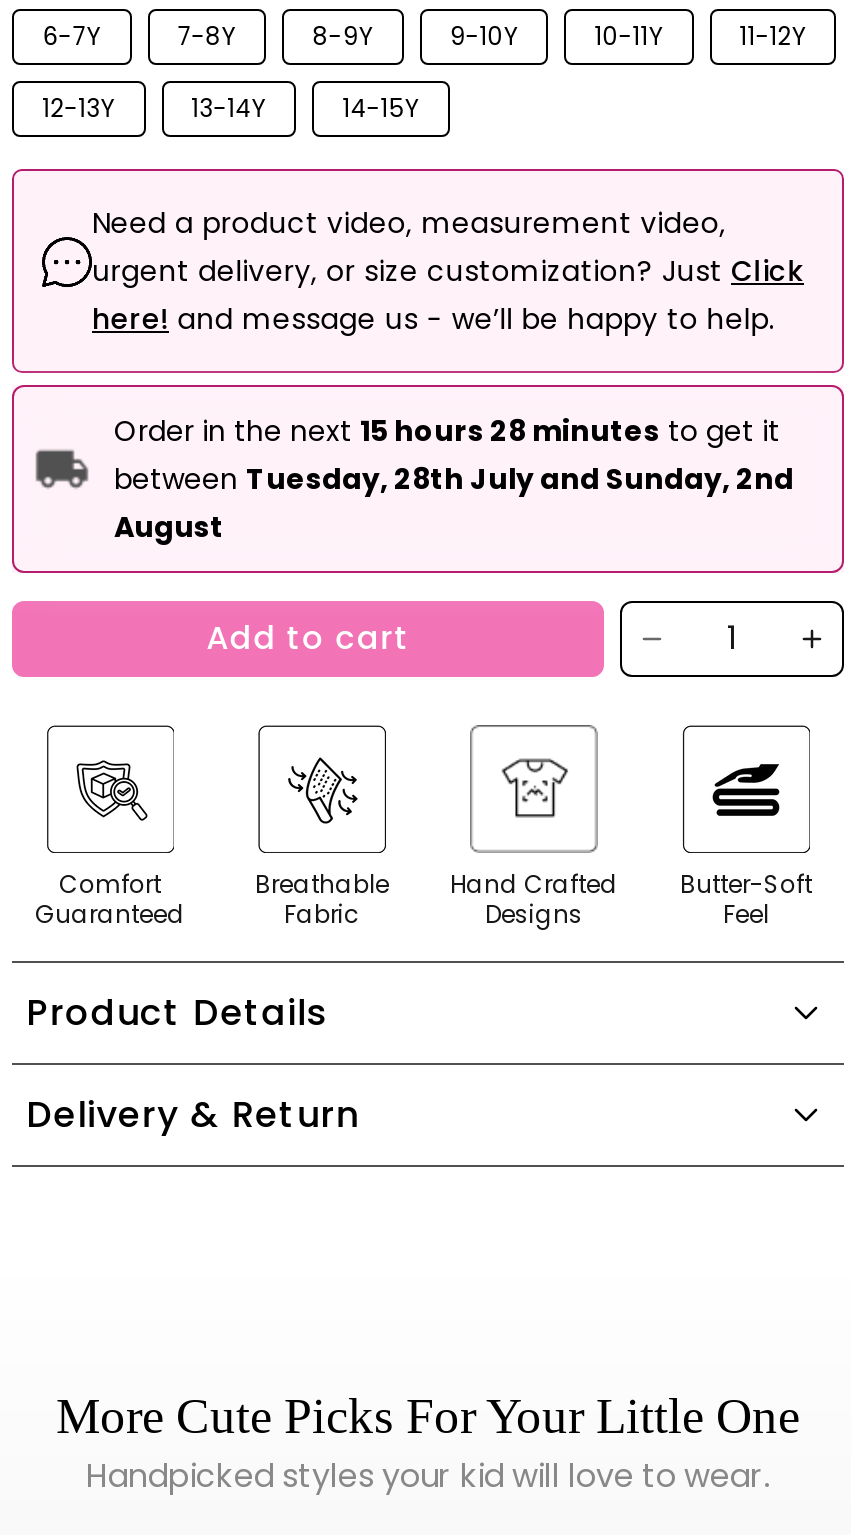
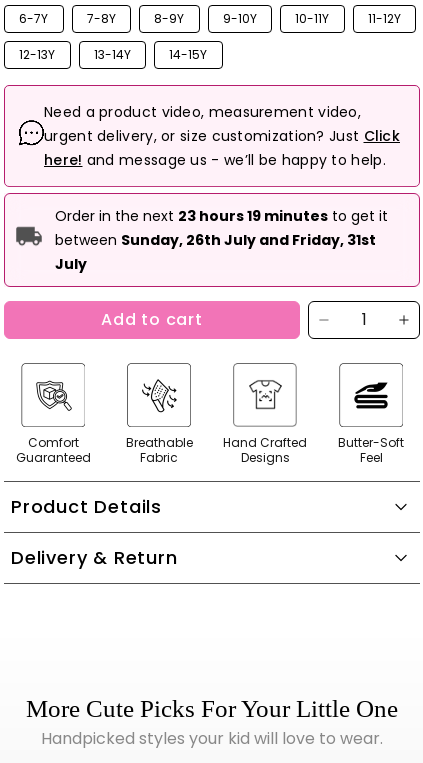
- Order in the next 15 hours 28 minutes to get it
- between Tuesday, 28th July and Sunday, 2nd
- August
+ Order in the next 23 hours 19 minutes to get it
+ between Sunday, 26th July and Friday, 31st
+ July
